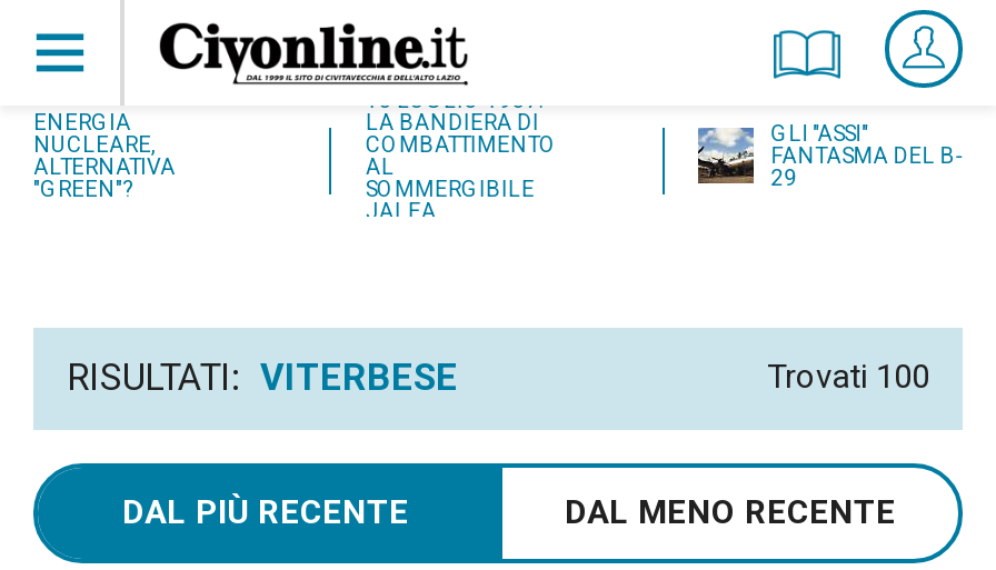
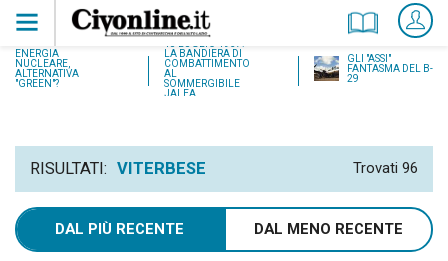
- Trovati 100
+ Trovati 96
